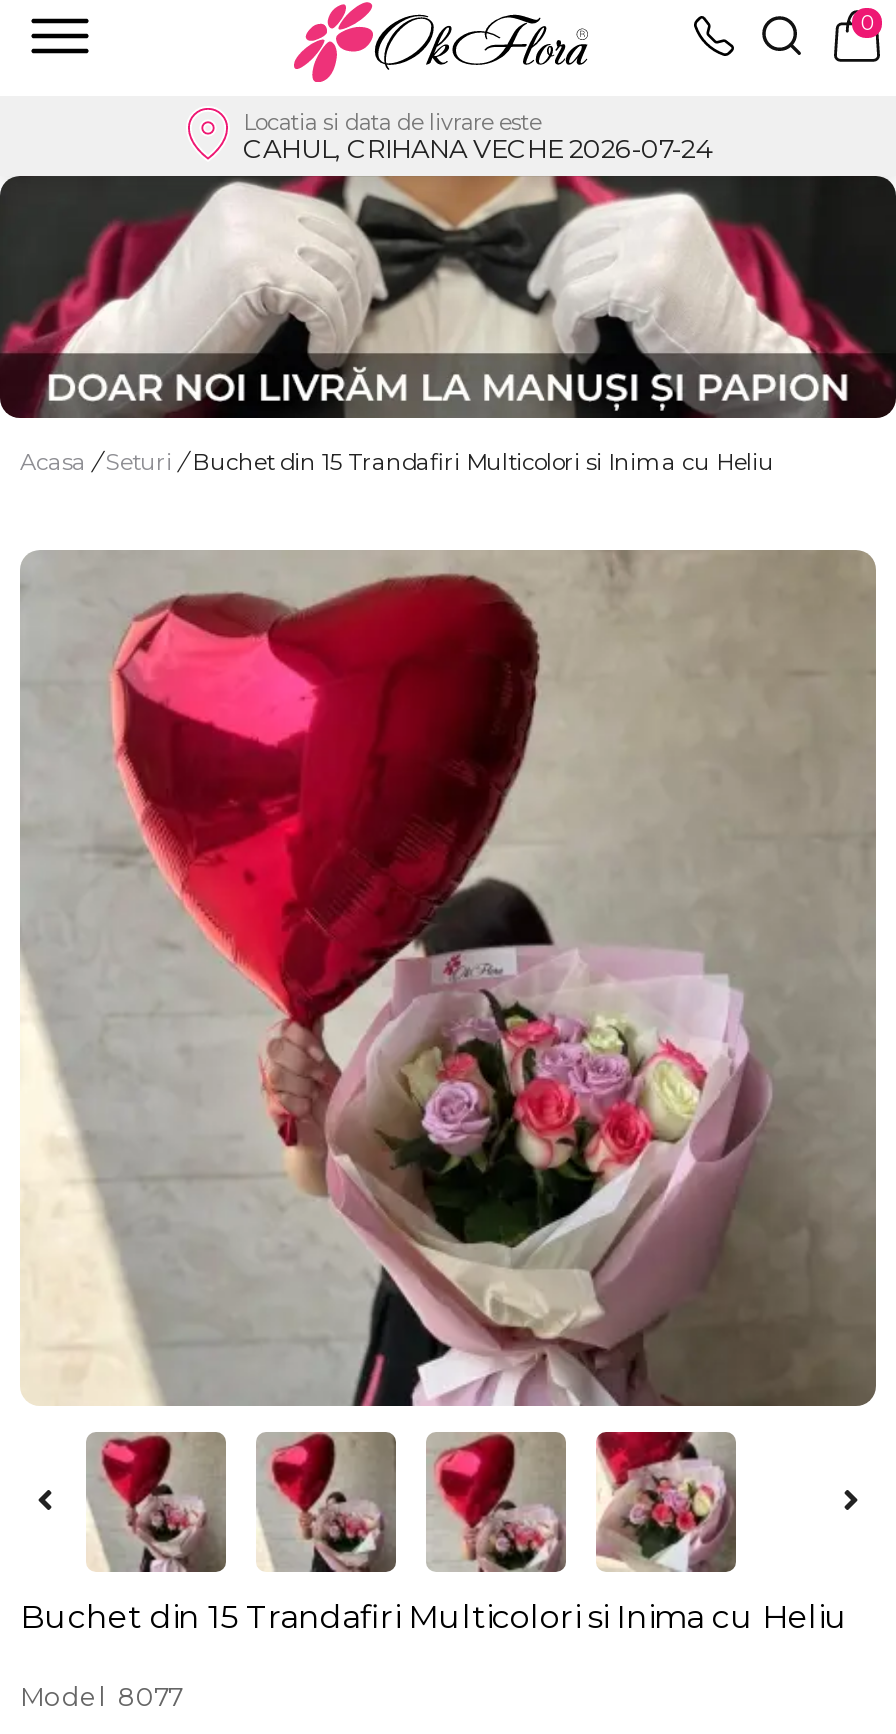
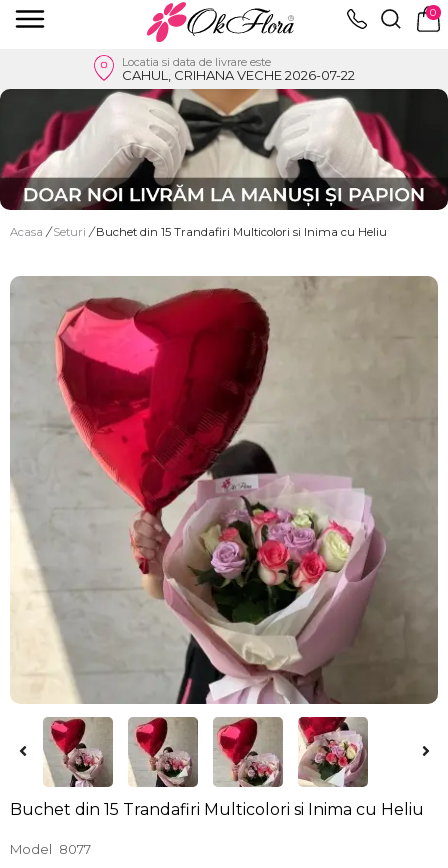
- CAHUL, CRIHANA VECHE 2026-07-24
+ CAHUL, CRIHANA VECHE 2026-07-22
